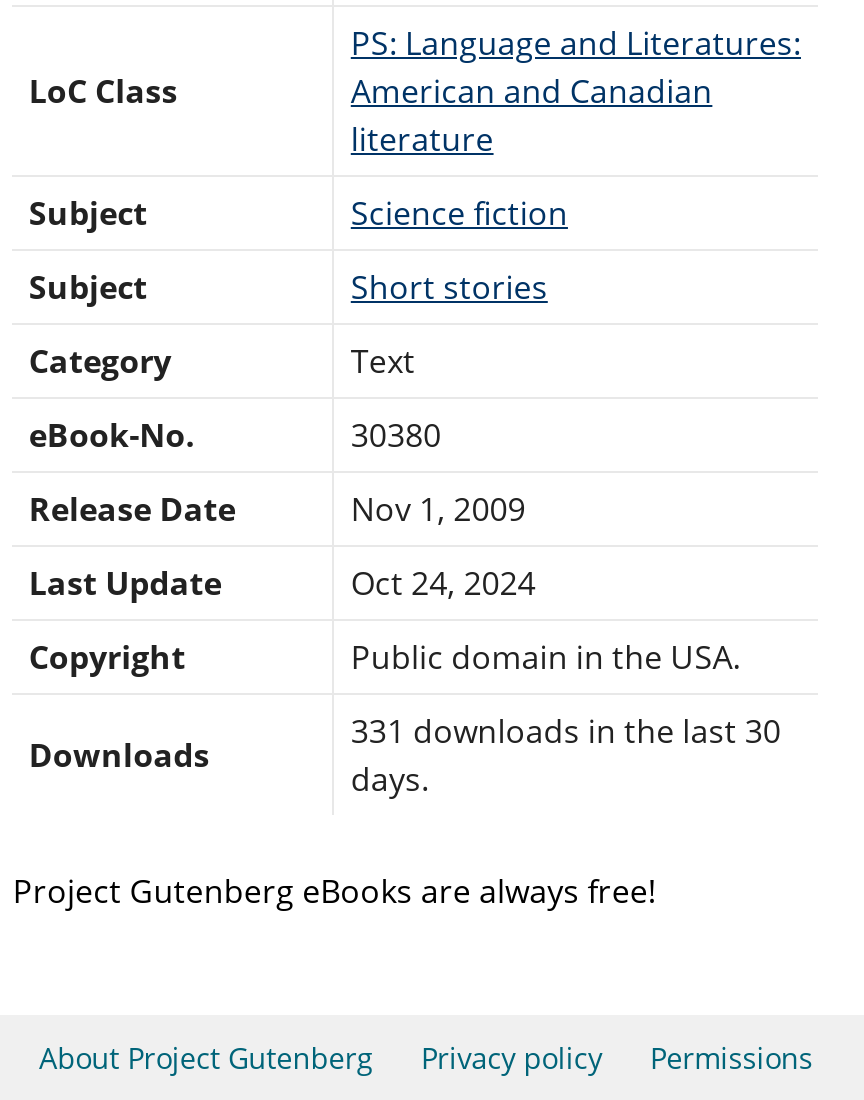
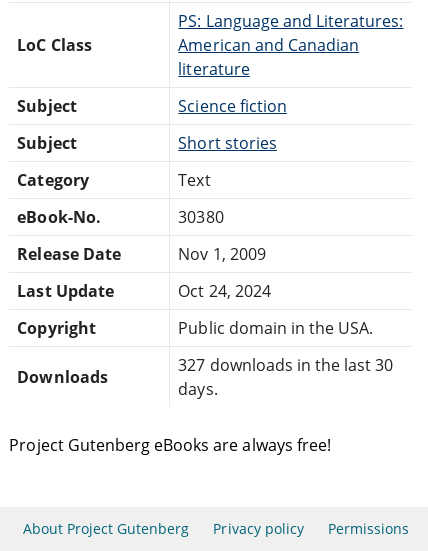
- 331 downloads in the last 30
+ 327 downloads in the last 30
